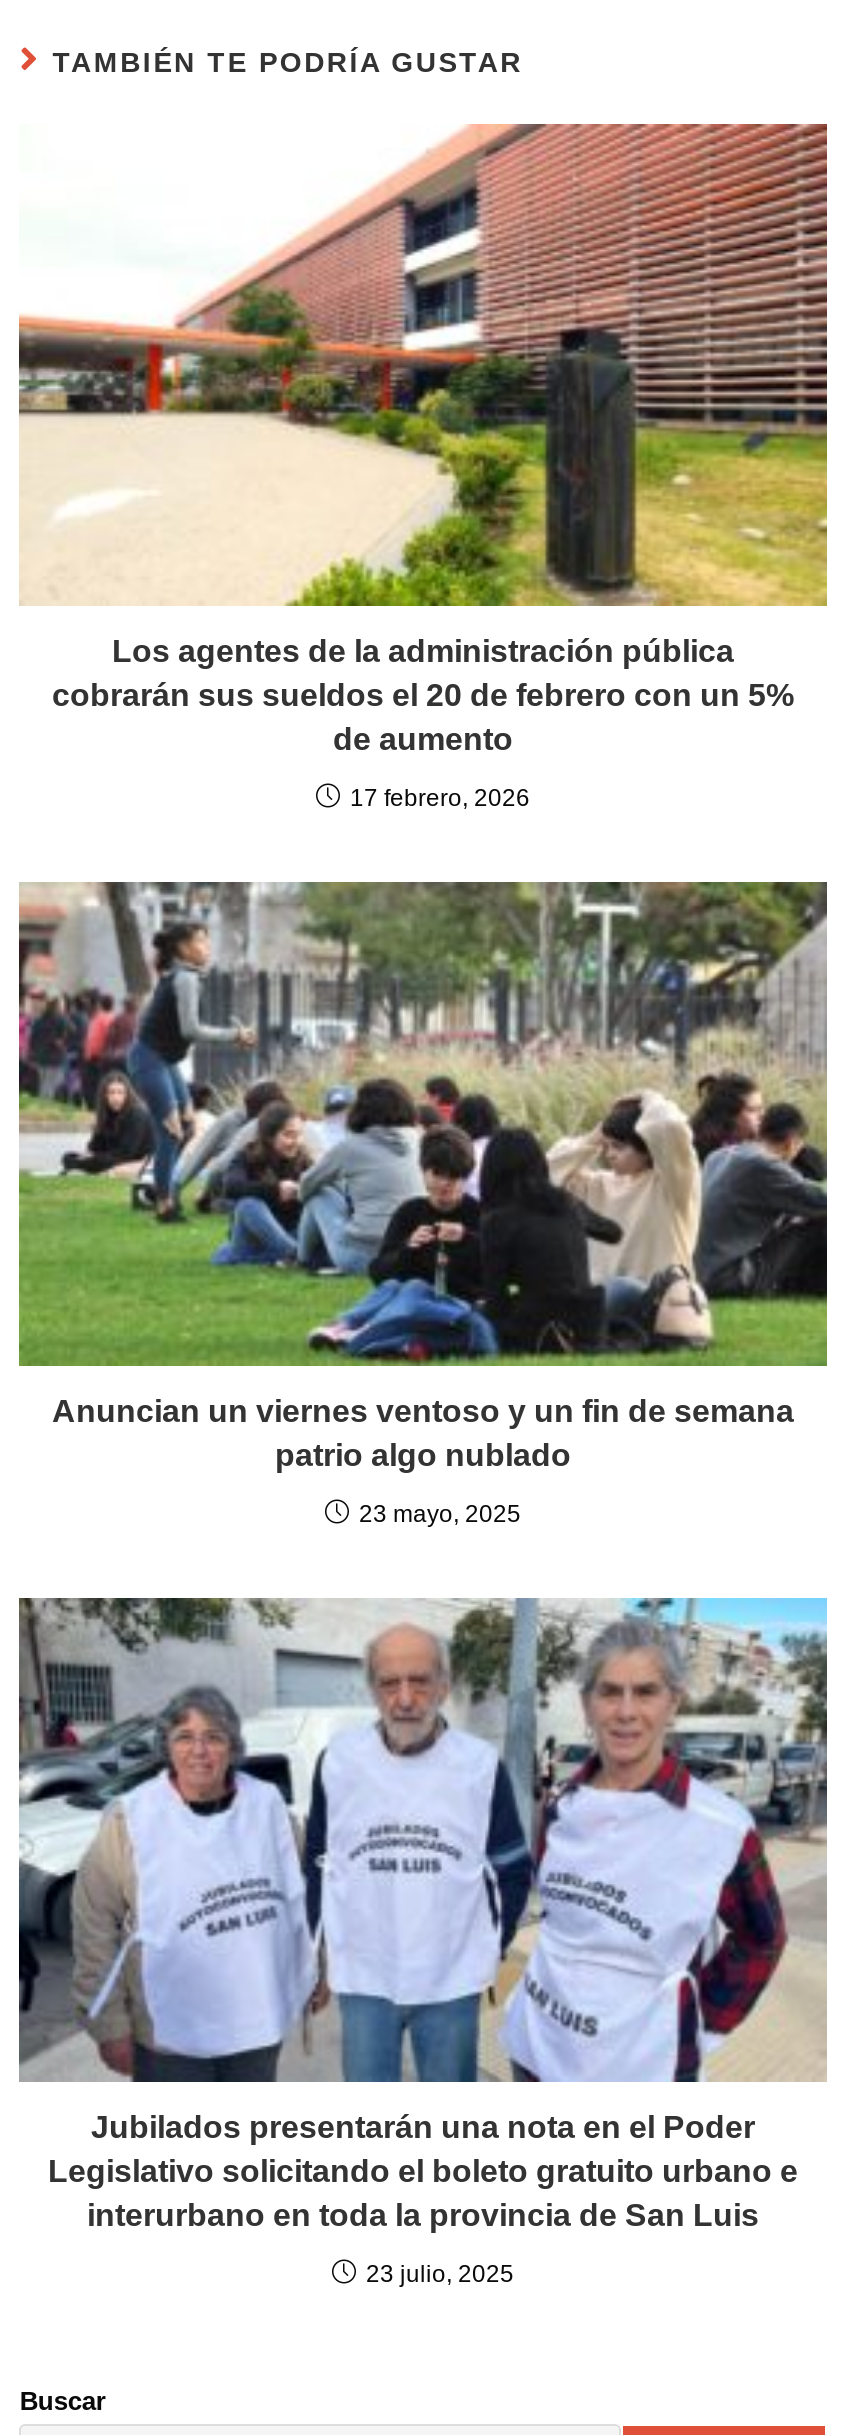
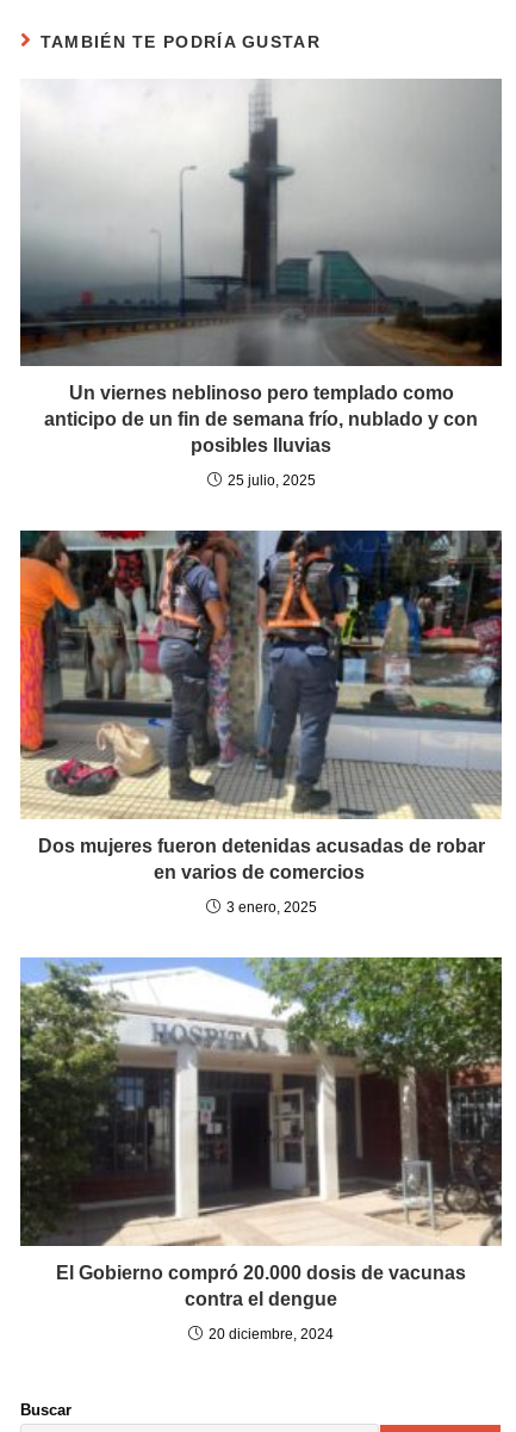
- [image]
- Los agentes de la administración pública
- cobrarán sus sueldos el 20 de febrero con un 5%
- de aumento
+ [image]
+ Un viernes neblinoso pero templado como
+ anticipo de un fin de semana frío, nublado y con
+ posibles lluvias

- 17 febrero, 2026
+ 25 julio, 2025

- [image]
- Anuncian un viernes ventoso y un fin de semana
- patrio algo nublado
+ [image]
+ Dos mujeres fueron detenidas acusadas de robar
+ en varios de comercios

- 23 mayo, 2025
+ 3 enero, 2025

- [image]
- Jubilados presentarán una nota en el Poder
- Legislativo solicitando el boleto gratuito urbano e
- interurbano en toda la provincia de San Luis
+ [image]
+ El Gobierno compró 20.000 dosis de vacunas
+ contra el dengue

- 23 julio, 2025
+ 20 diciembre, 2024
